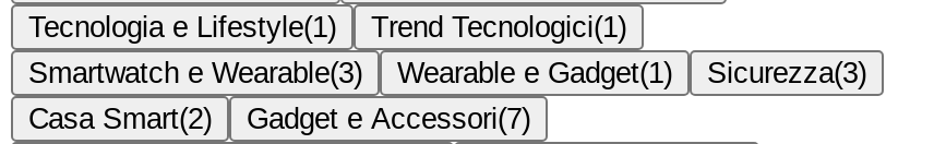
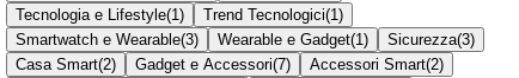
+ Accessori Smart(2)
